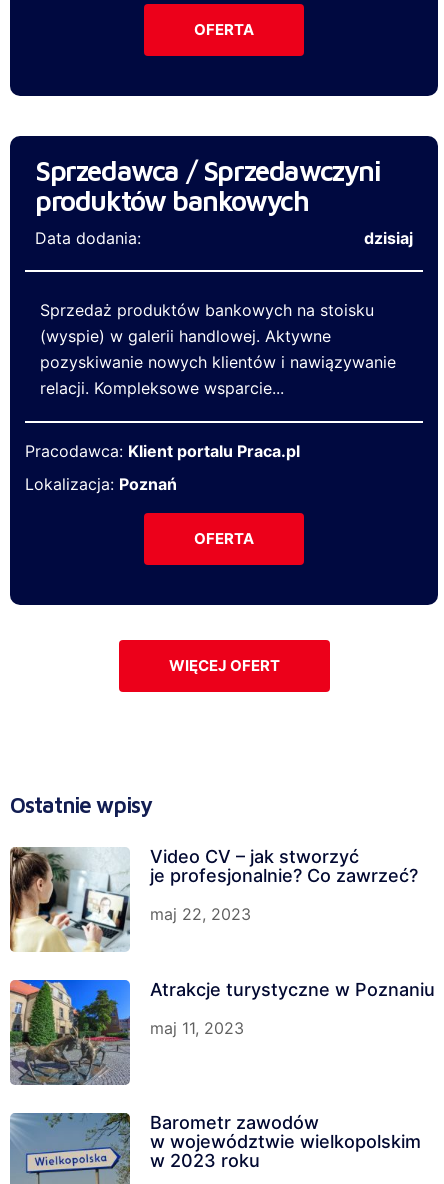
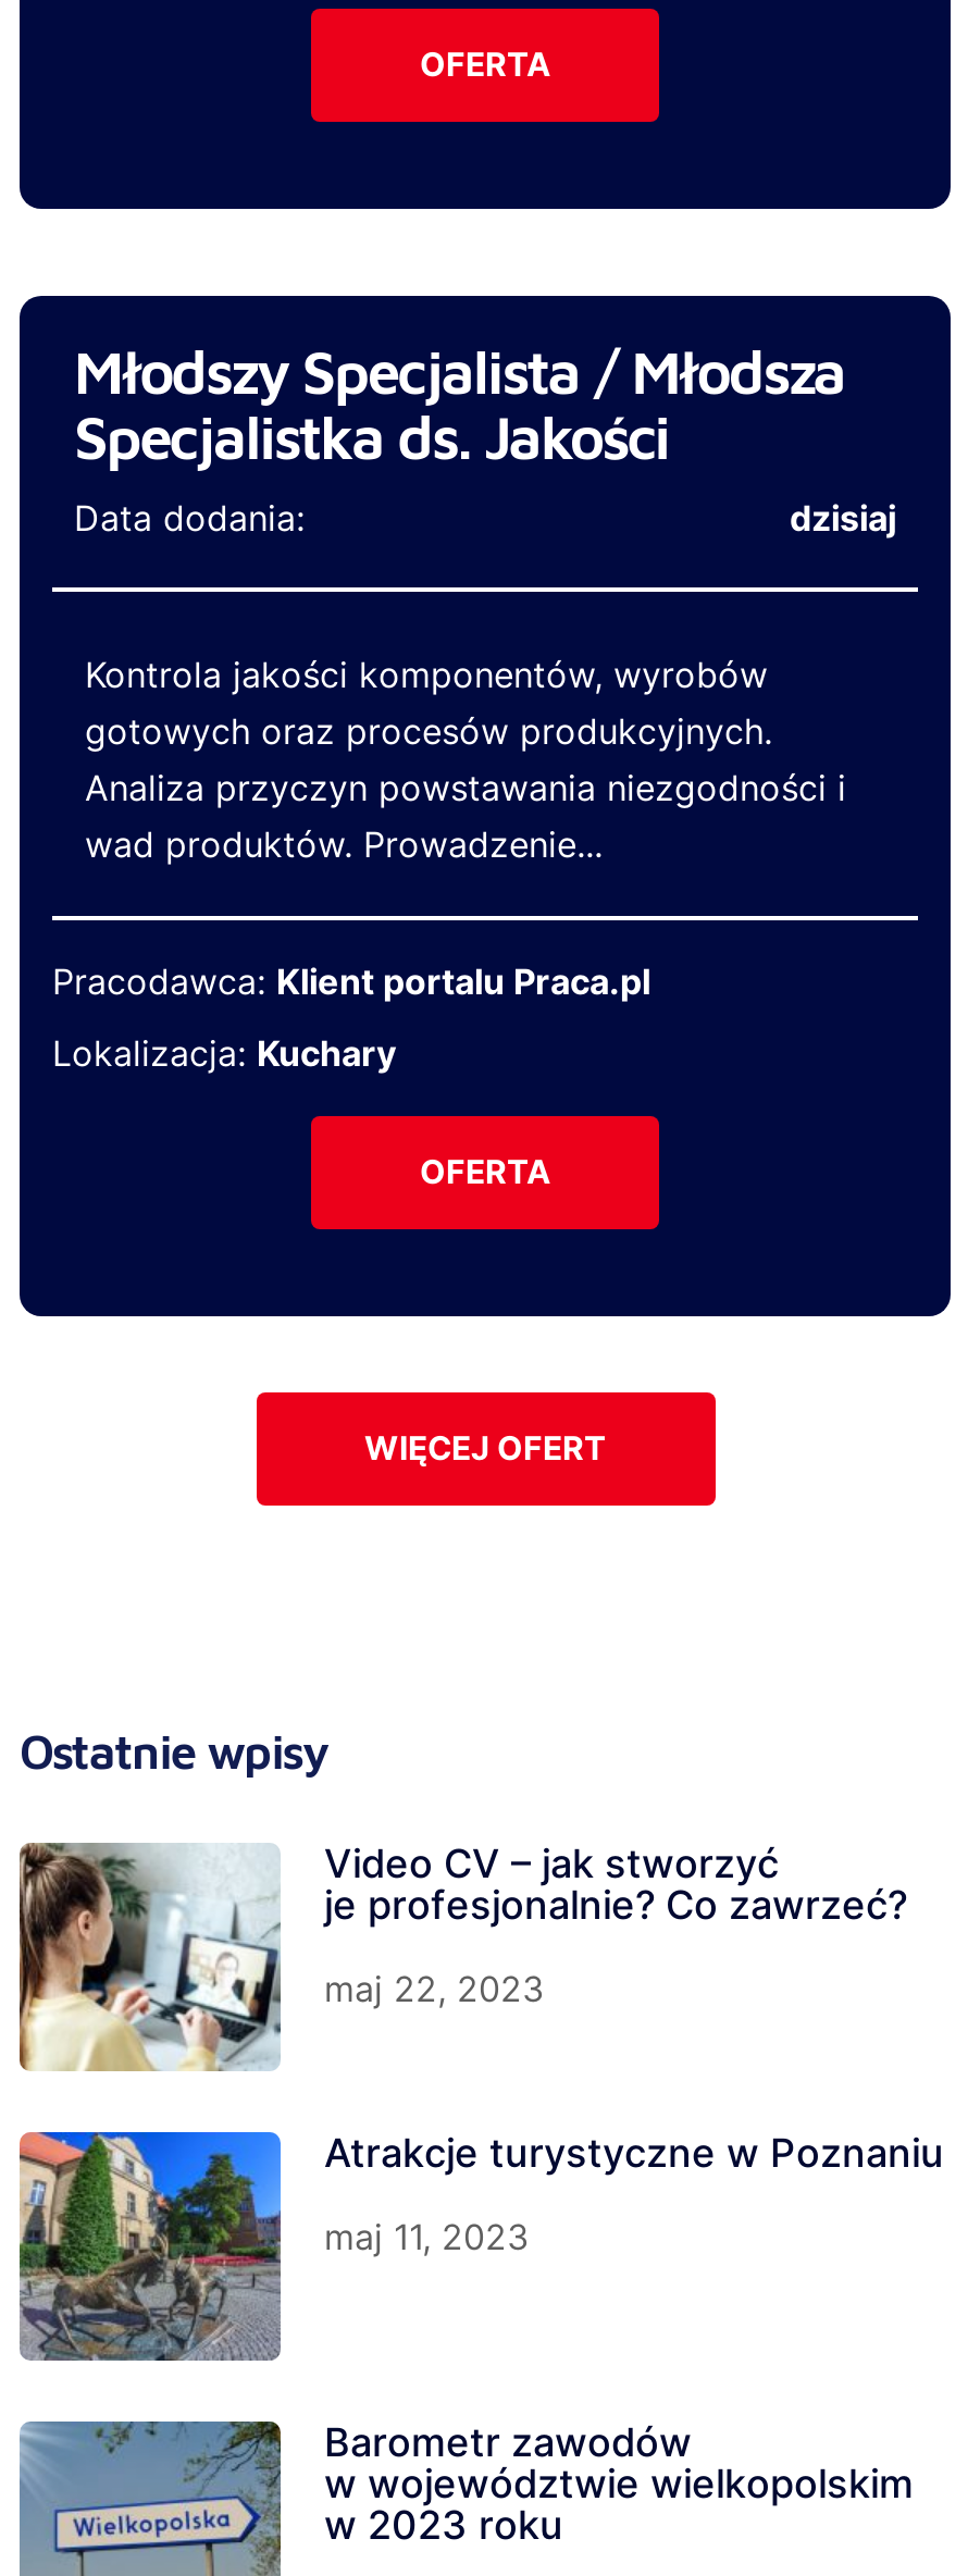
- Sprzedawca / Sprzedawczyni
- produktów bankowych
+ Młodszy Specjalista / Młodsza
+ Specjalistka ds. Jakości

- Sprzedaż produktów bankowych na stoisku
- (wyspie) w galerii handlowej. Aktywne
- pozyskiwanie nowych klientów i nawiązywanie
- relacji. Kompleksowe wsparcie...
+ Kontrola jakości komponentów, wyrobów
+ gotowych oraz procesów produkcyjnych.
+ Analiza przyczyn powstawania niezgodności i
+ wad produktów. Prowadzenie...

- Lokalizacja: Poznań
+ Lokalizacja: Kuchary
